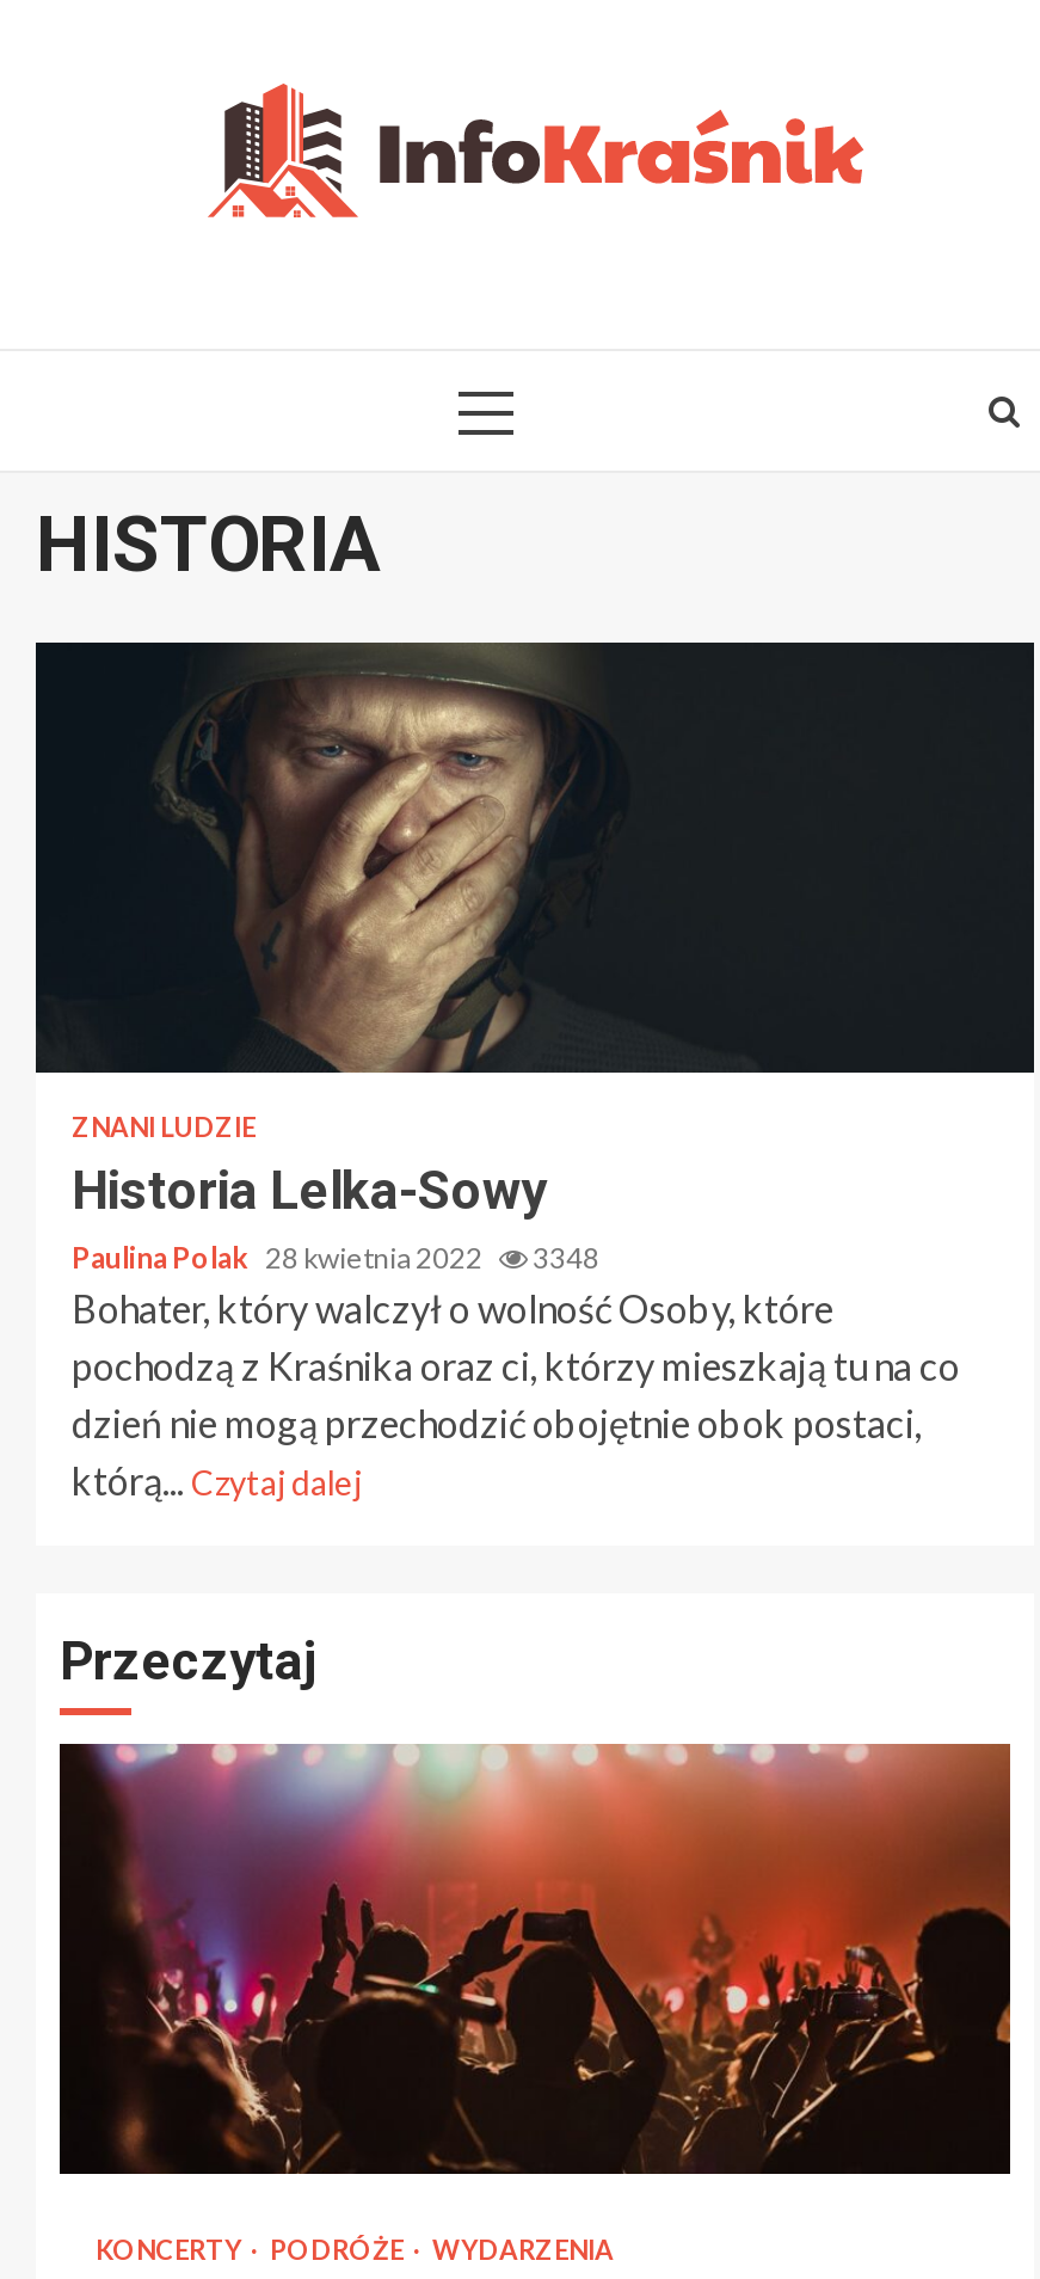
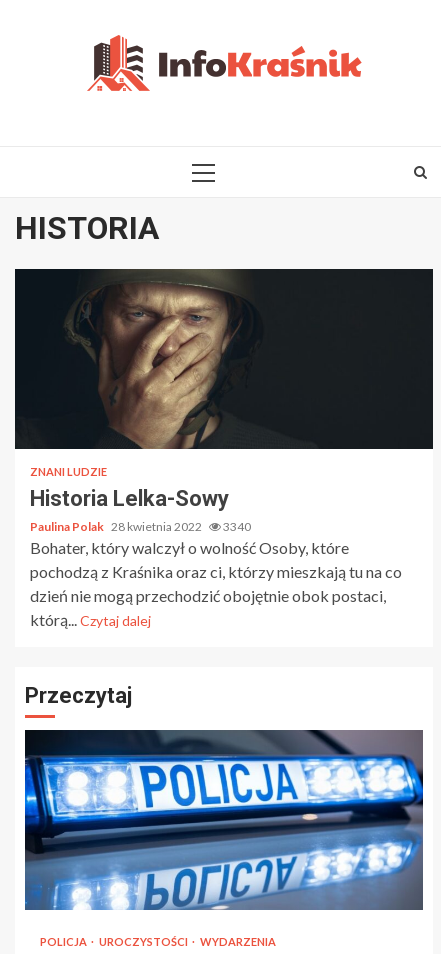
- Paulina Polak 28 kwietnia 2022 3348
+ Paulina Polak 28 kwietnia 2022 3340

- [image]
- KONCERTY
- PODRÓŻE
+ [image]
+ POLICJA
+ UROCZYSTOŚCI
